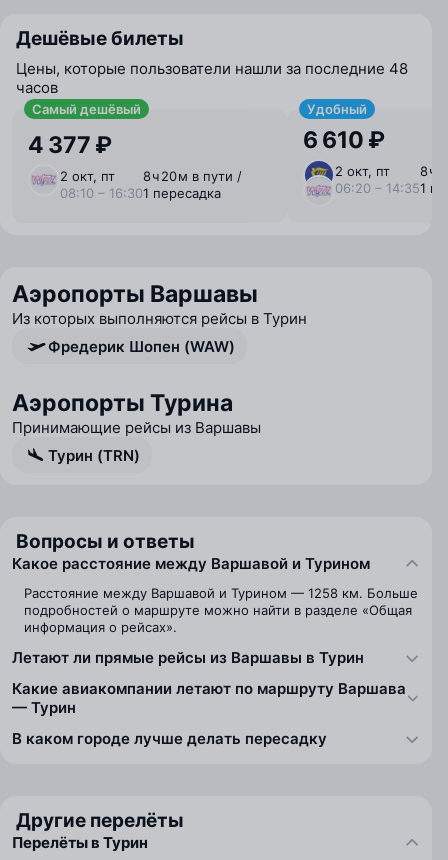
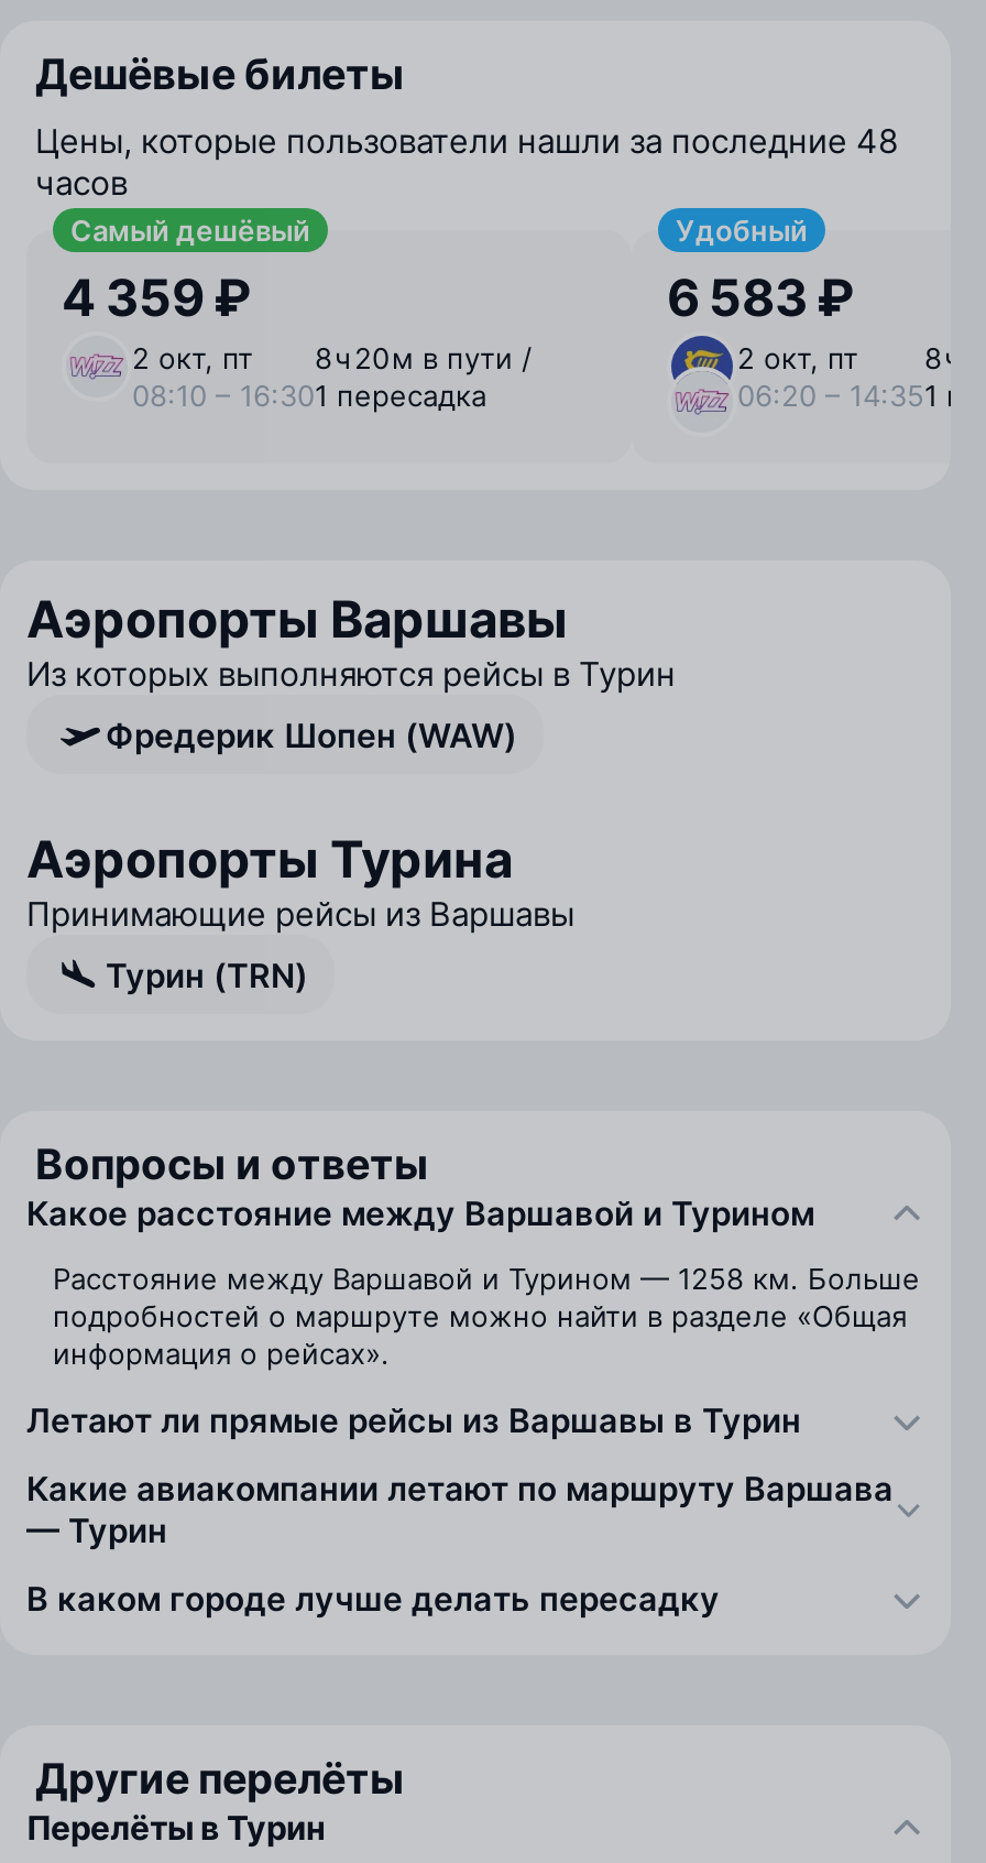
- 4 377 ₽
+ 4 359 ₽

- 6 610 ₽
+ 6 583 ₽
